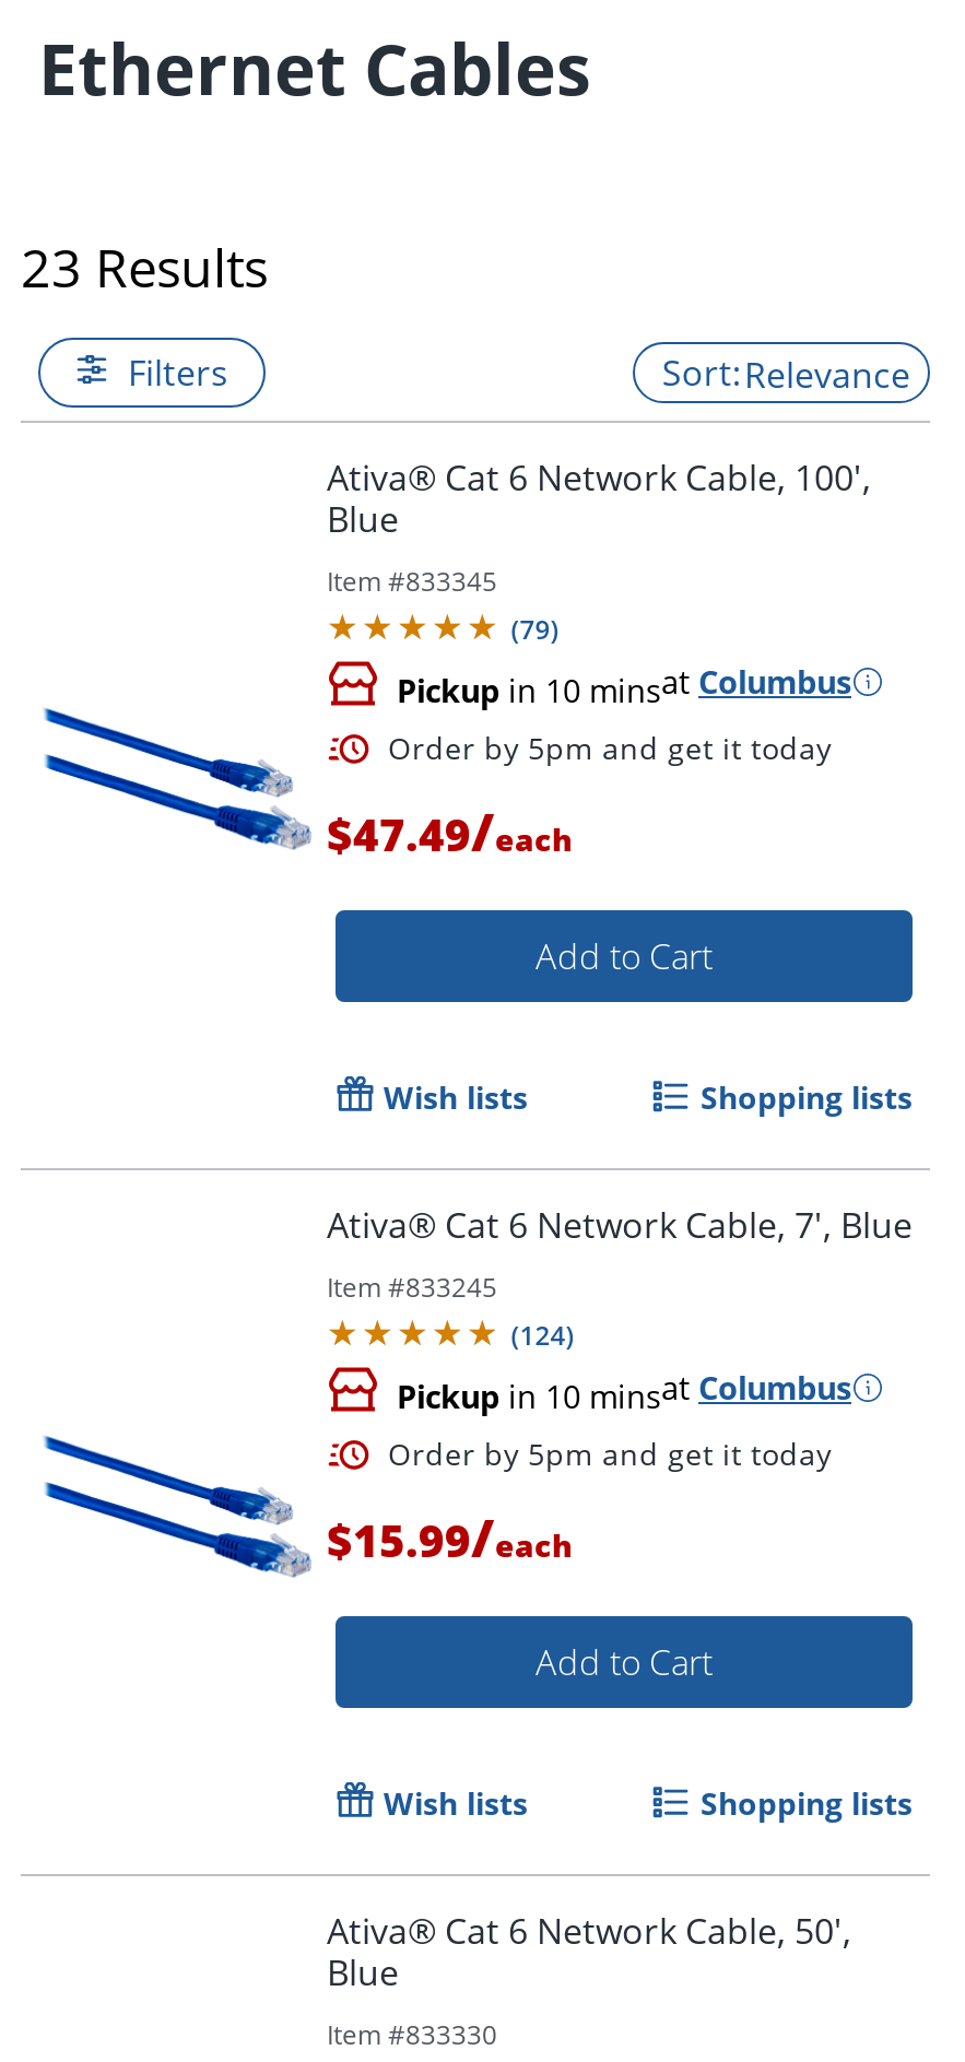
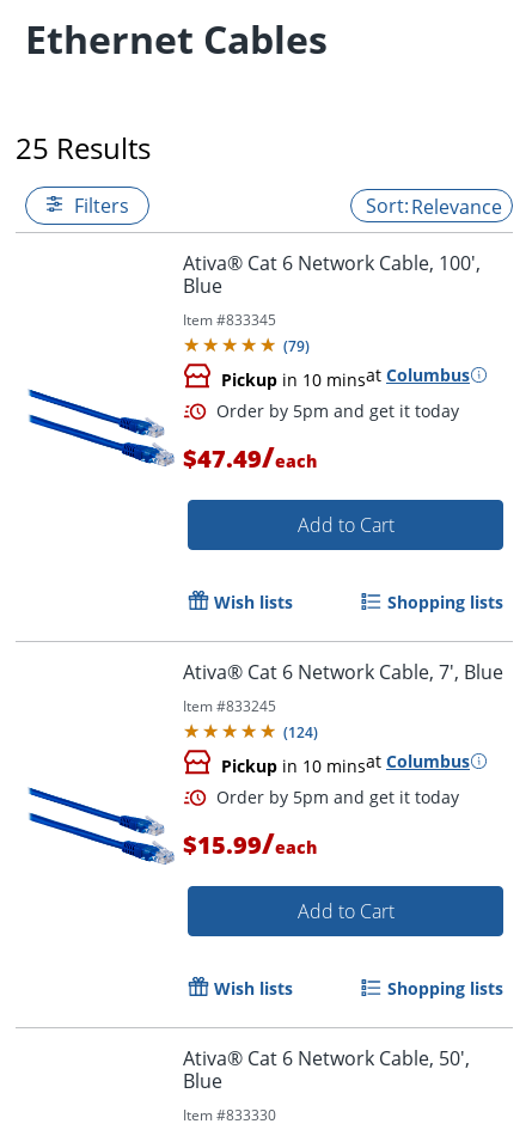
- 23 Results
+ 25 Results
